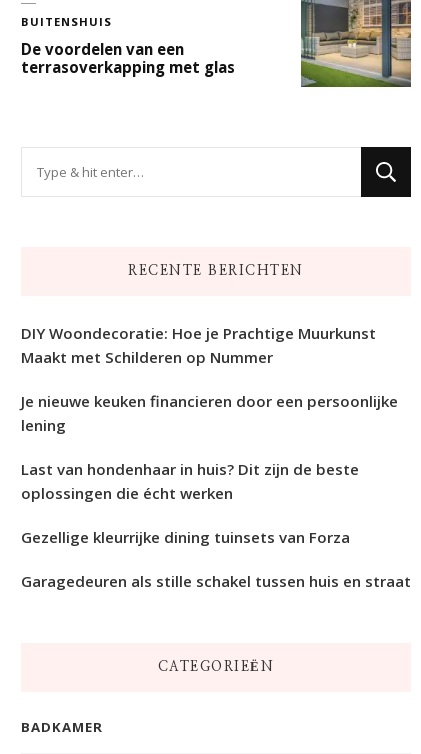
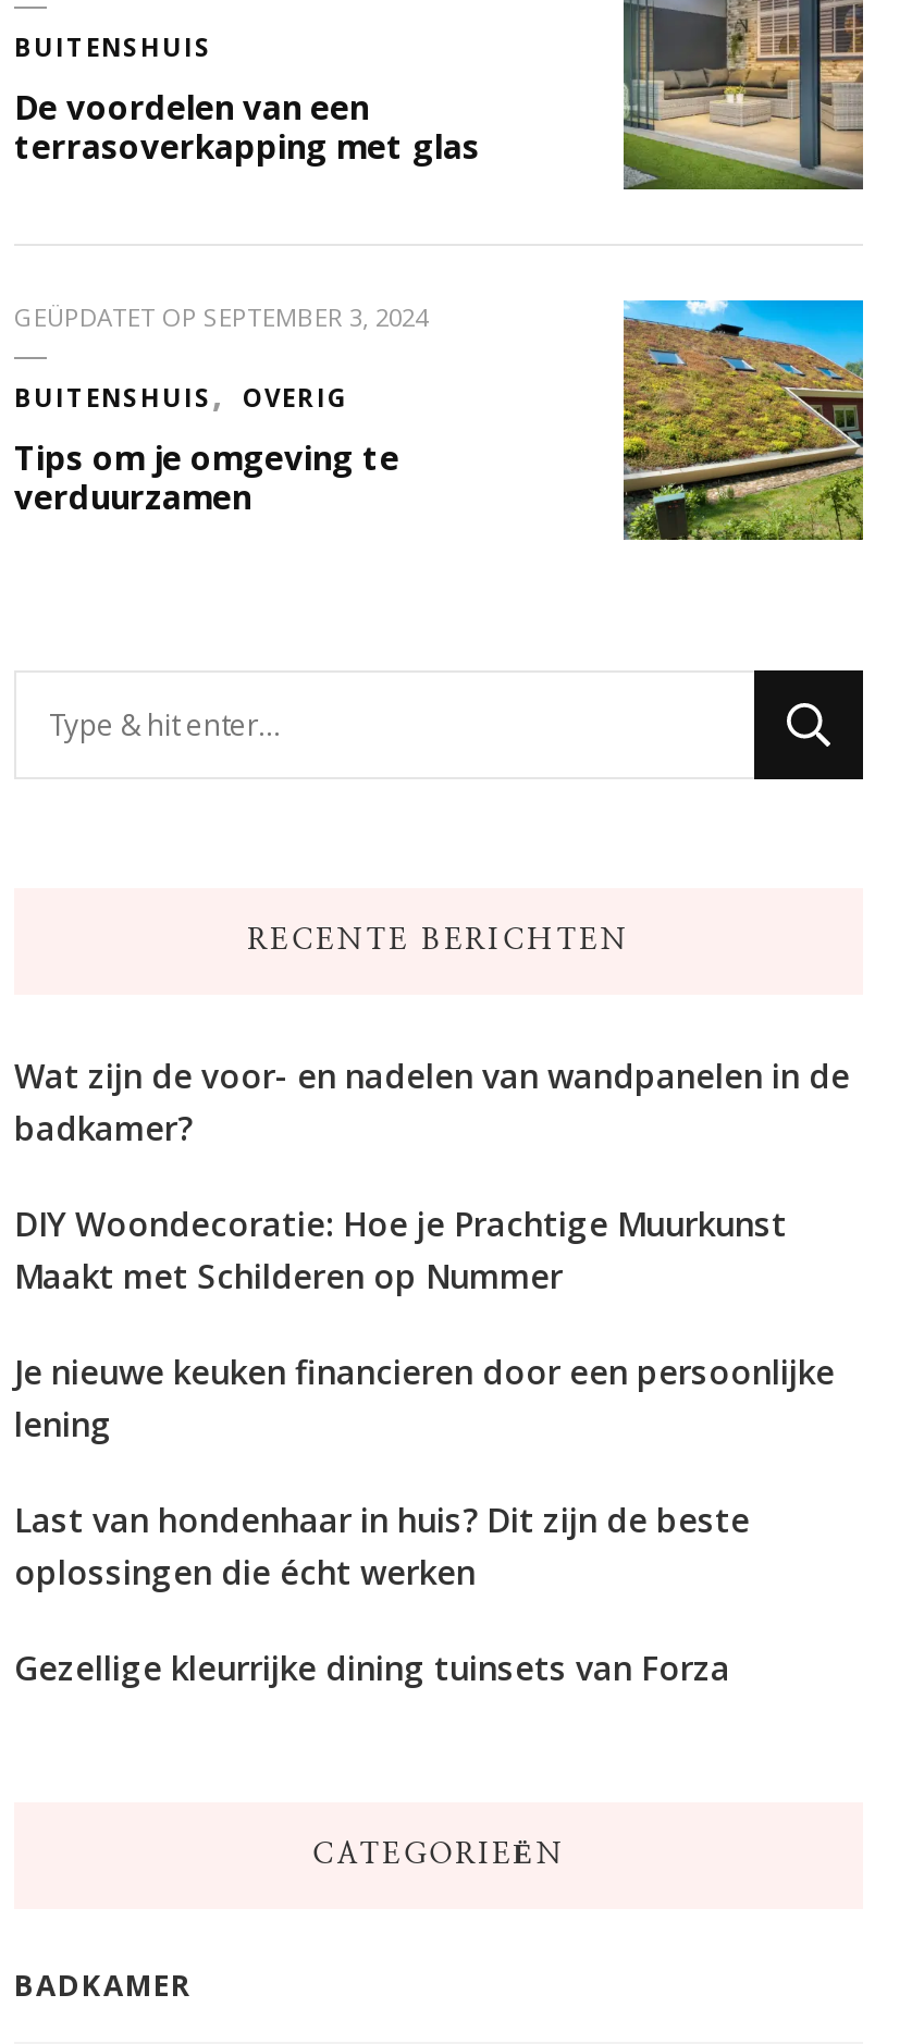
+ GEÜPDATET OP SEPTEMBER 3, 2024
+ BUITENSHUIS
+ OVERIG
+ Tips om je omgeving te
+ verduurzamen

+ [image]

+ Wat zijn de voor- en nadelen van wandpanelen in de
+ badkamer?

moved down: DIY Woondecoratie: Hoe je Prachtige Muurkunst | Maakt met Schilderen op Nummer | Je nieuwe keuken financieren door een persoonlijke | lening | Last van hondenhaar in huis? Dit zijn de beste | oplossingen die écht werken | Gezellige kleurrijke dining tuinsets van Forza

- Garagedeuren als stille schakel tussen huis en straat
